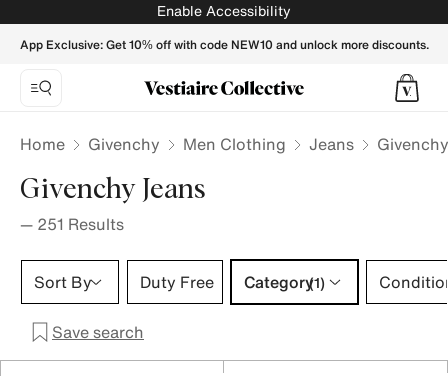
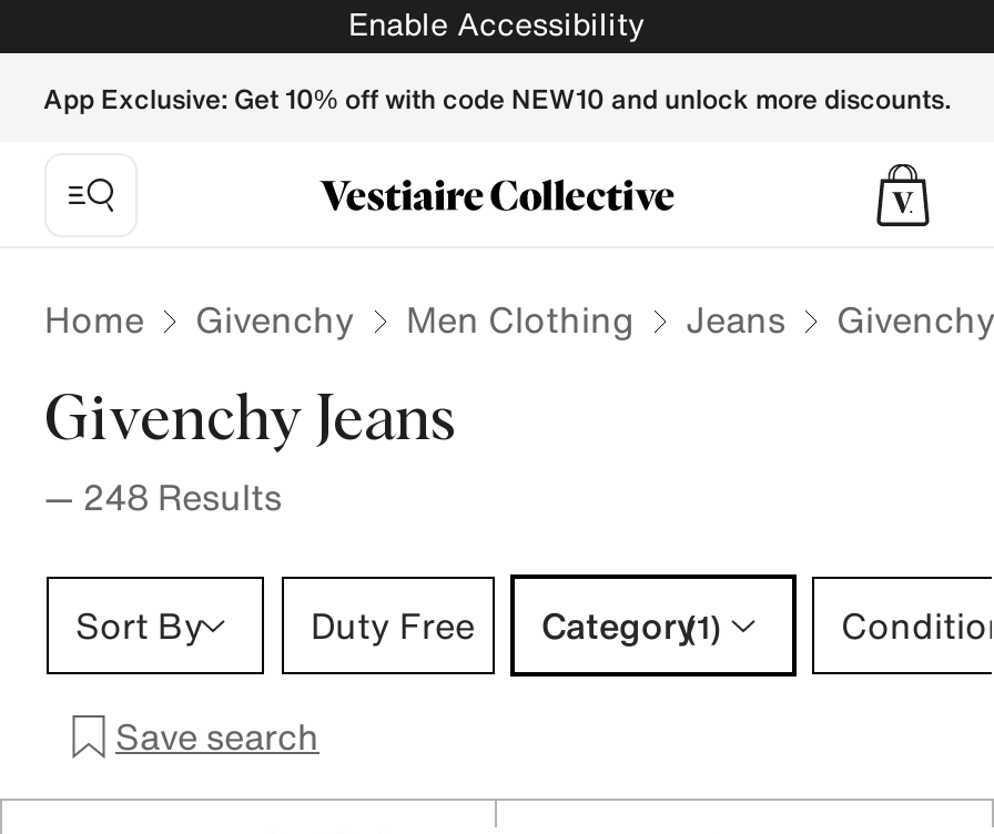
- — 251 Results
+ — 248 Results
